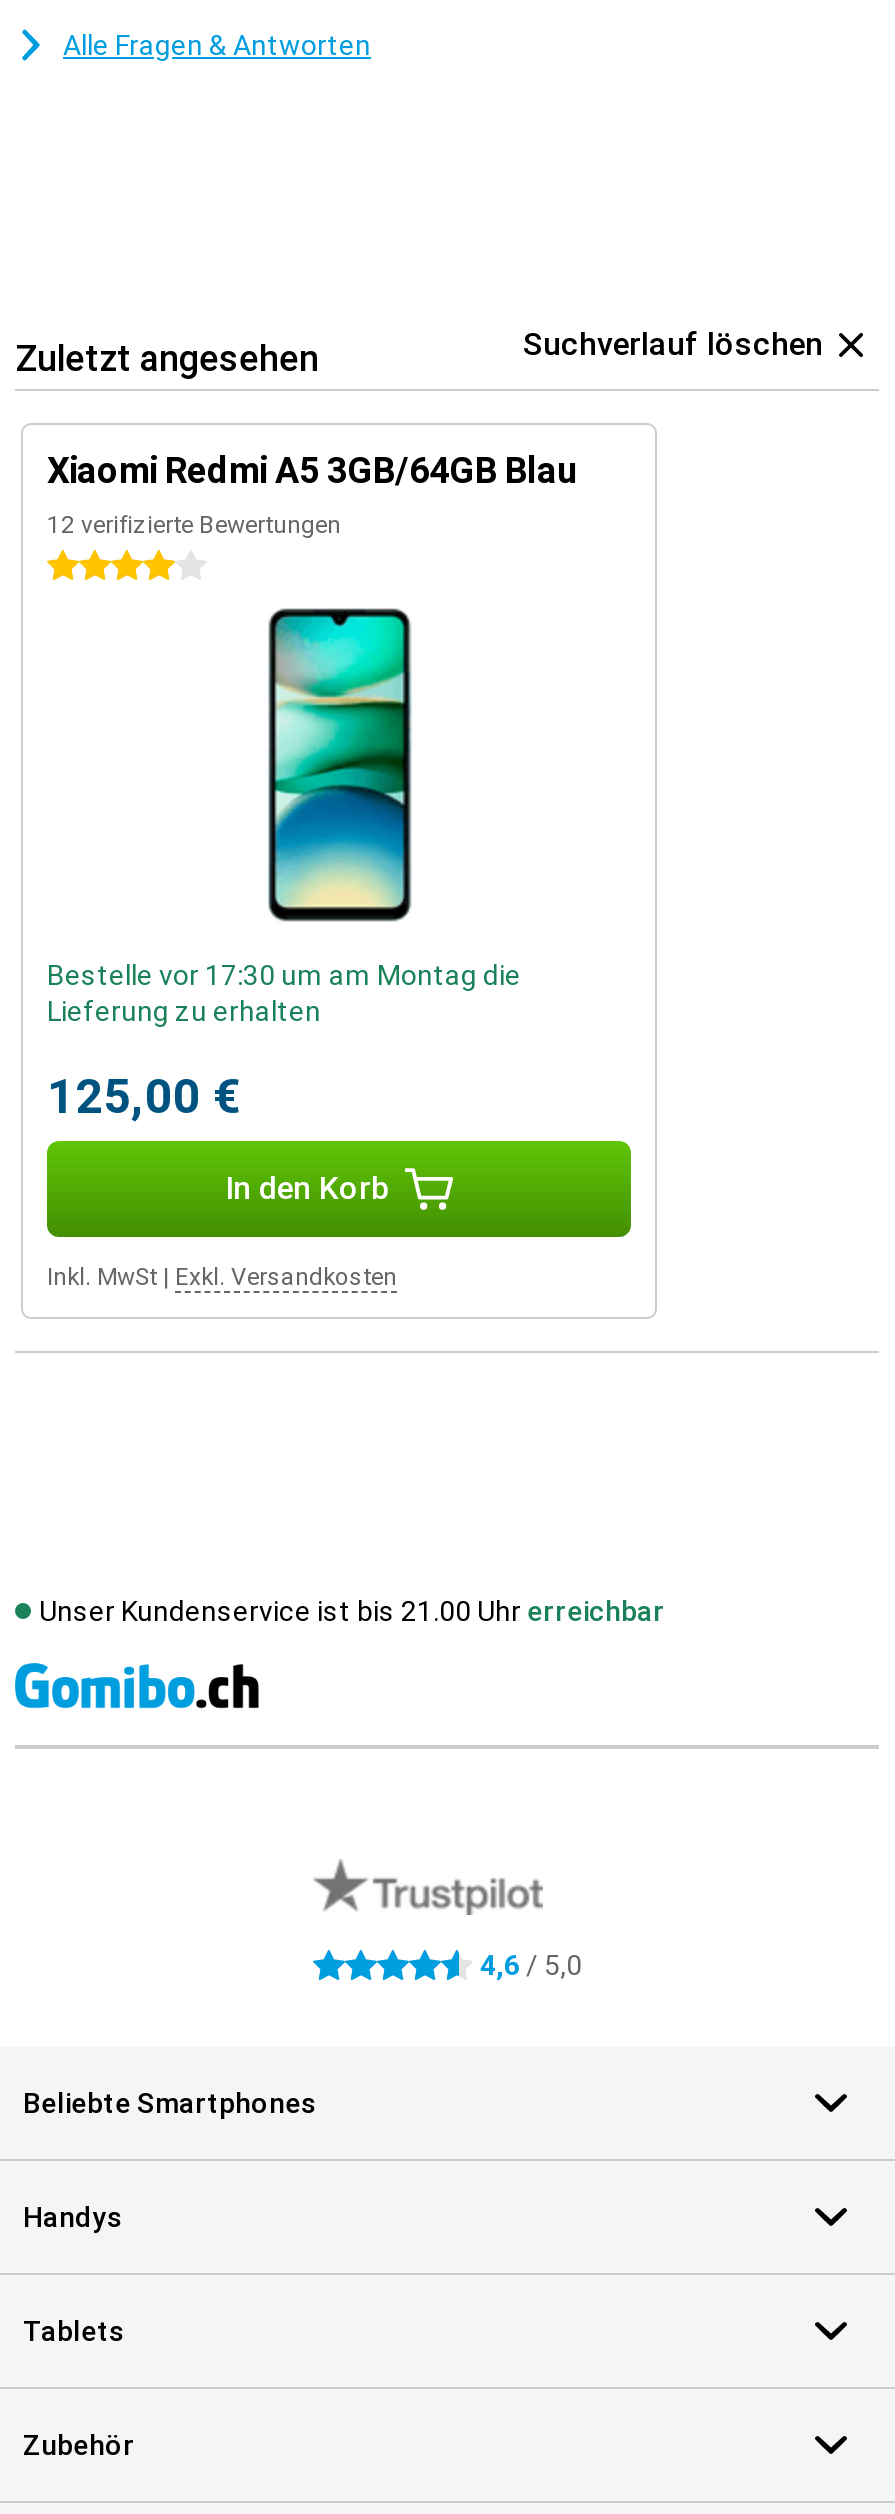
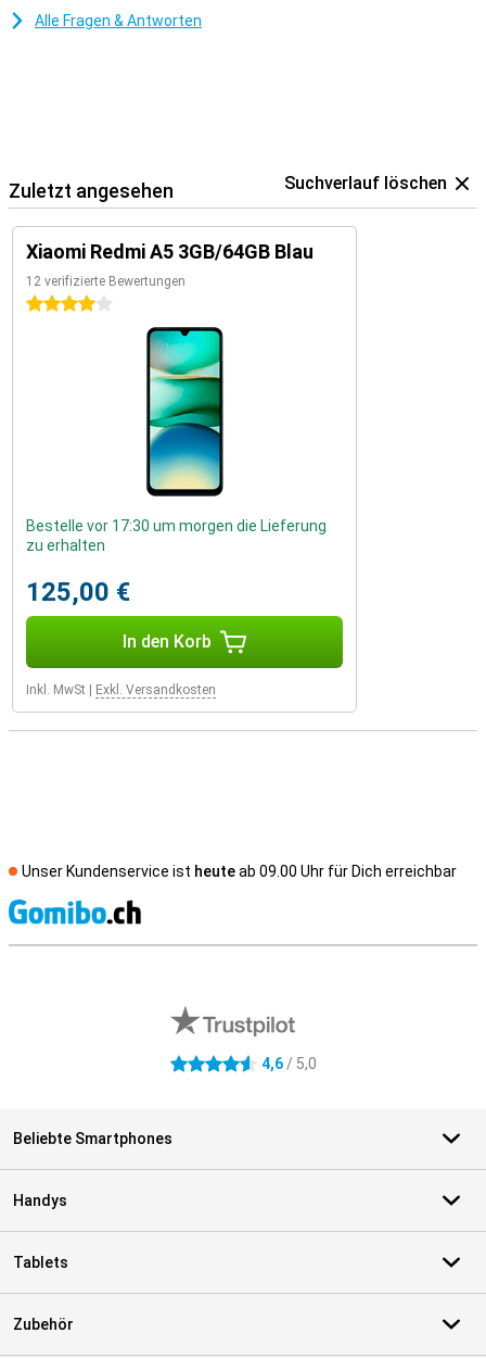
- Bestelle vor 17:30 um am Montag die
- Lieferung zu erhalten
+ Bestelle vor 17:30 um morgen die Lieferung
+ zu erhalten

- Unser Kundenservice ist bis 21.00 Uhr erreichbar
+ Unser Kundenservice ist heute ab 09.00 Uhr für Dich erreichbar
